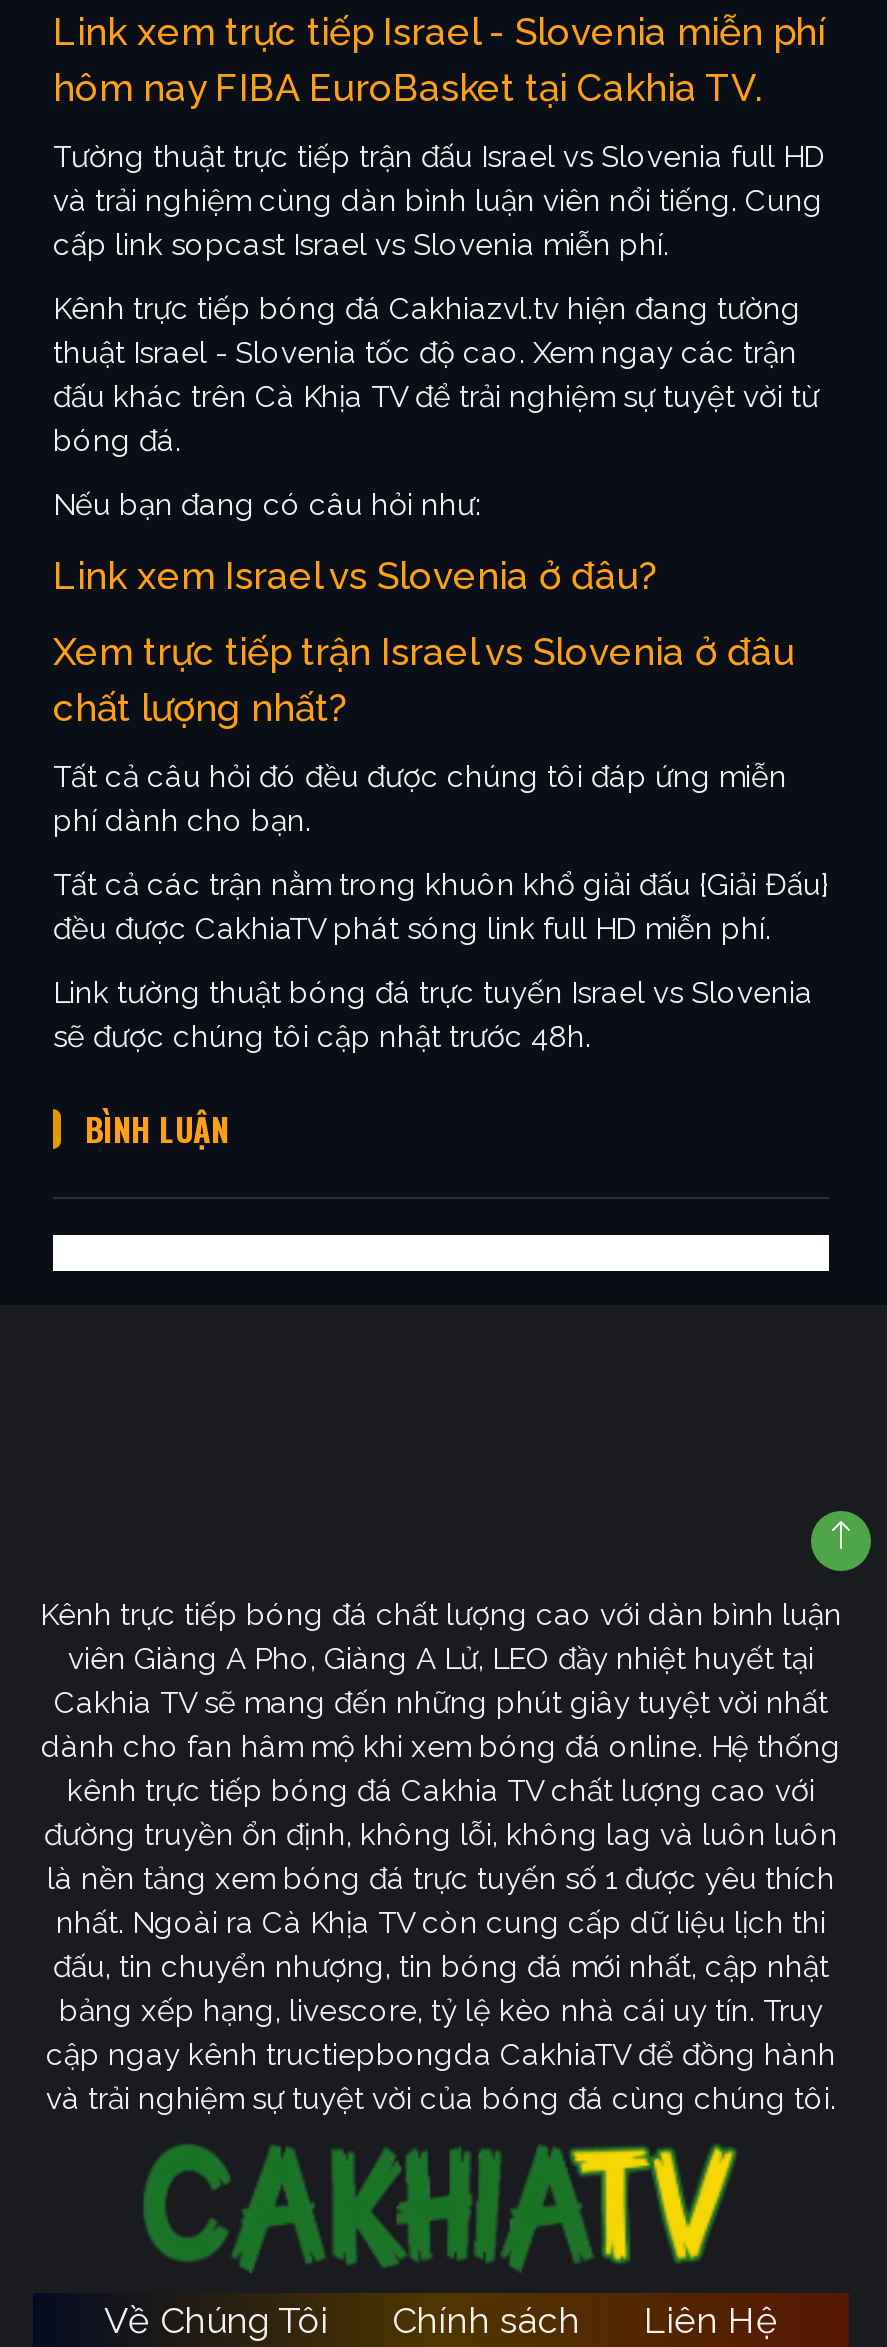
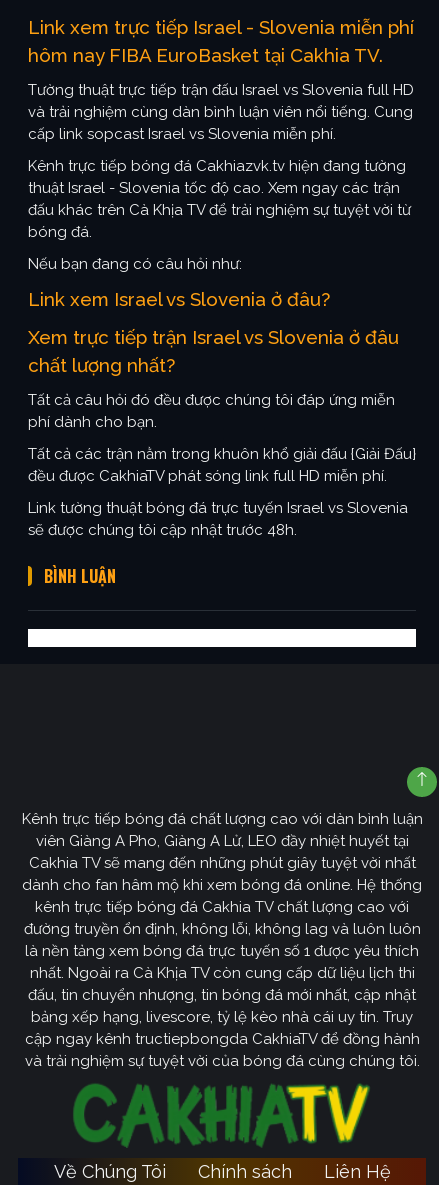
- Kênh trực tiếp bóng đá Cakhiazvl.tv hiện đang tường
+ Kênh trực tiếp bóng đá Cakhiazvk.tv hiện đang tường
